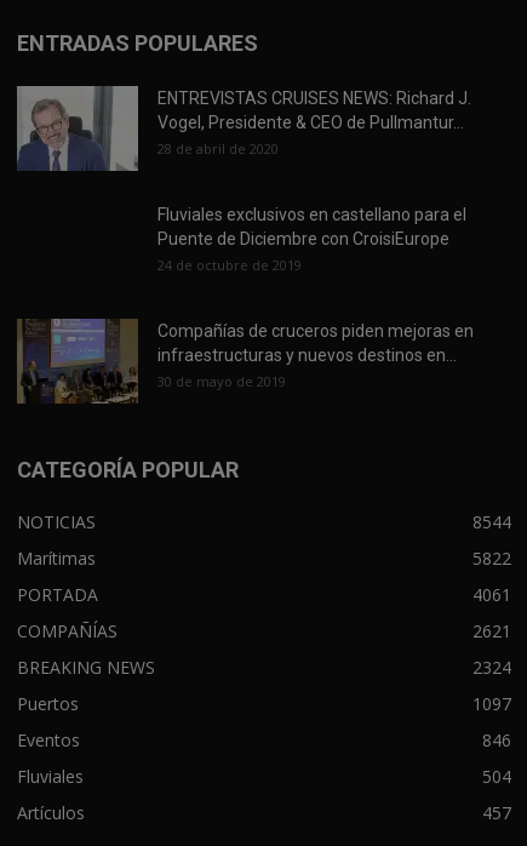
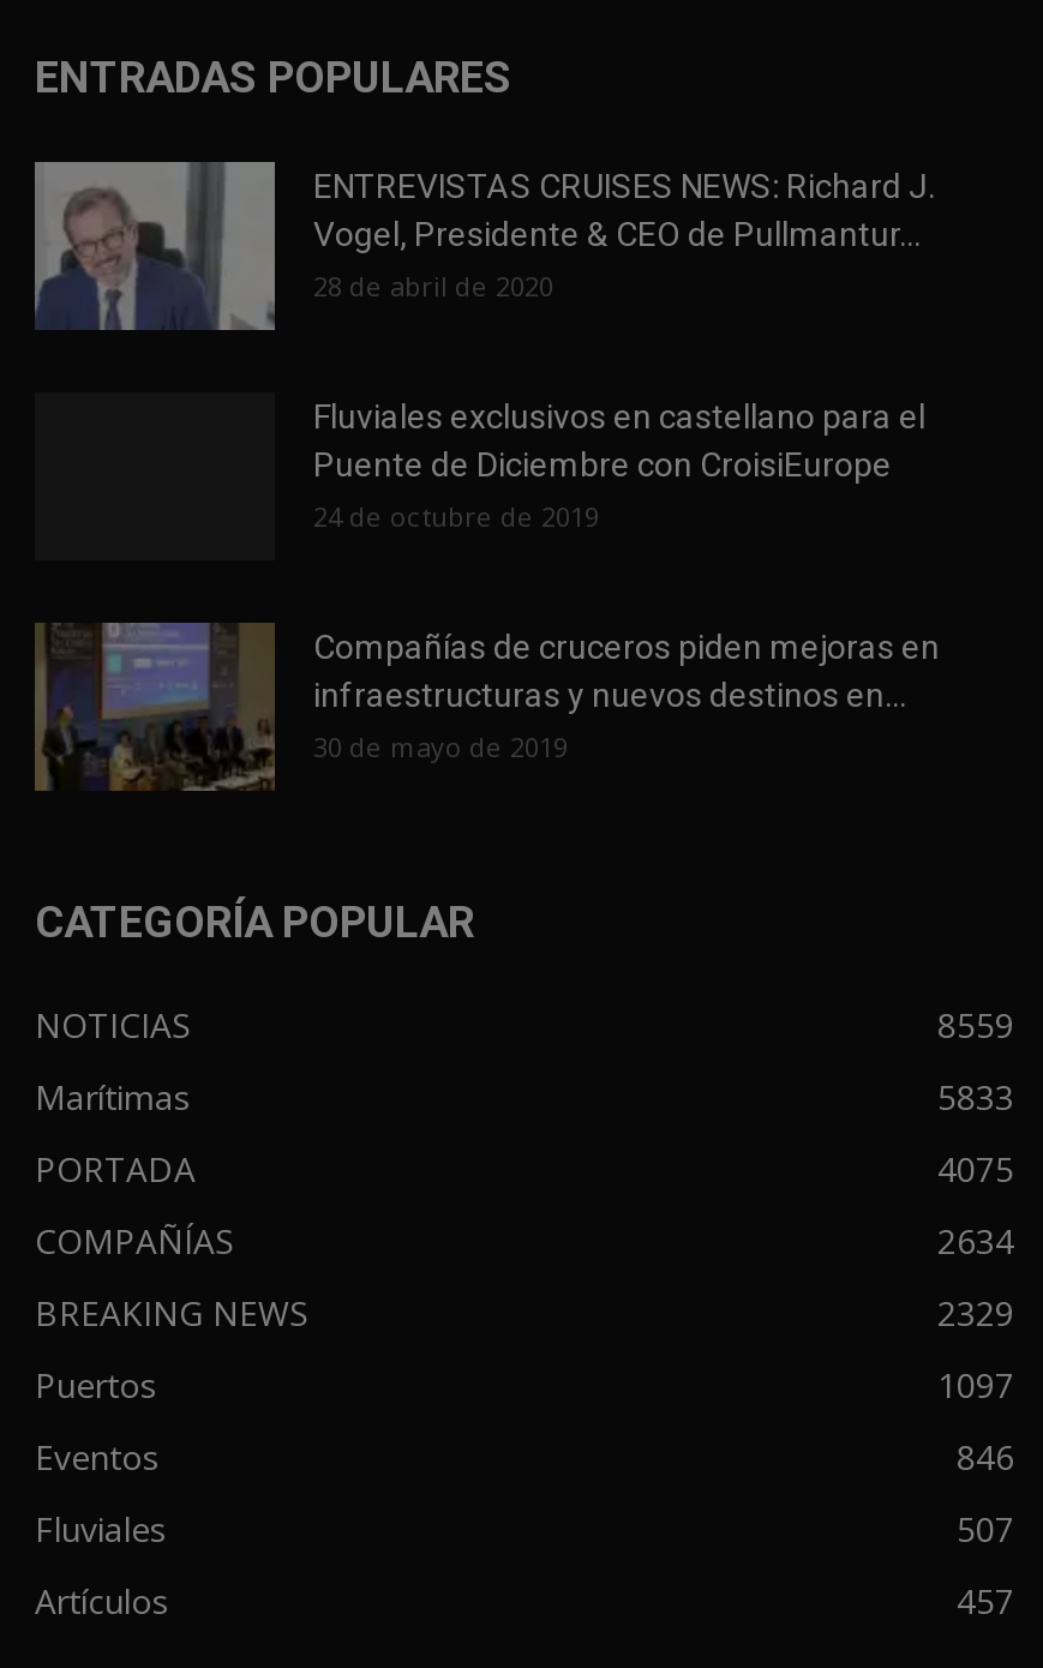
- 8544
+ 8559

- 5822
+ 5833

- 4061
+ 4075

- 2621
+ 2634

- 2324
+ 2329

- 504
+ 507
